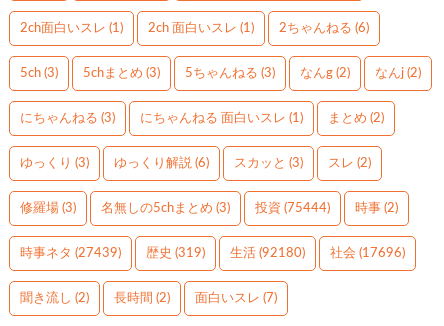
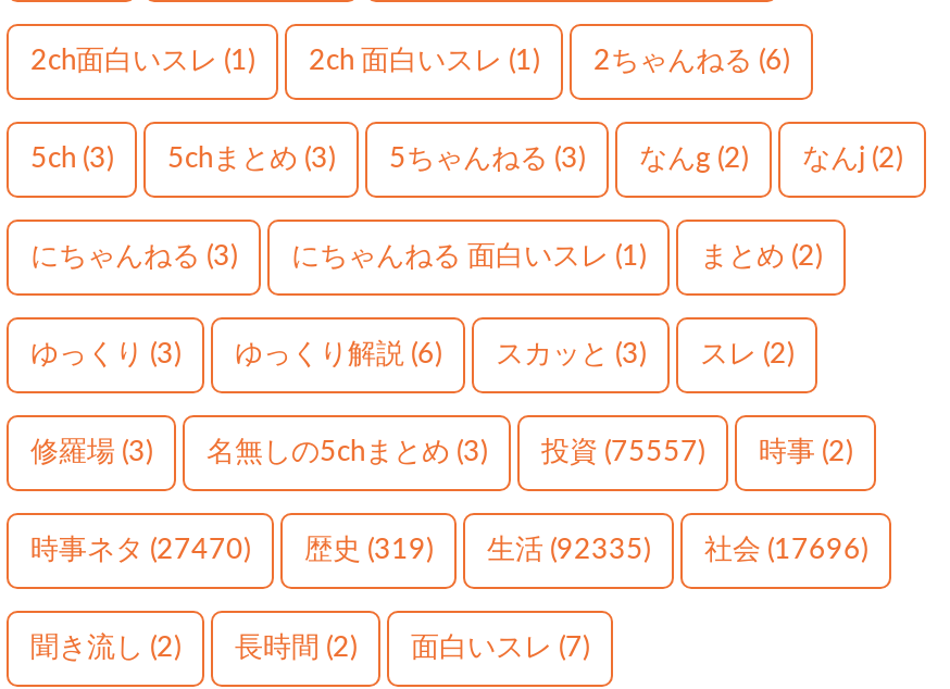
- 投資(75444)
+ 投資(75557)

- 時事ネタ(27439)
+ 時事ネタ(27470)

- 生活(92180)
+ 生活(92335)
